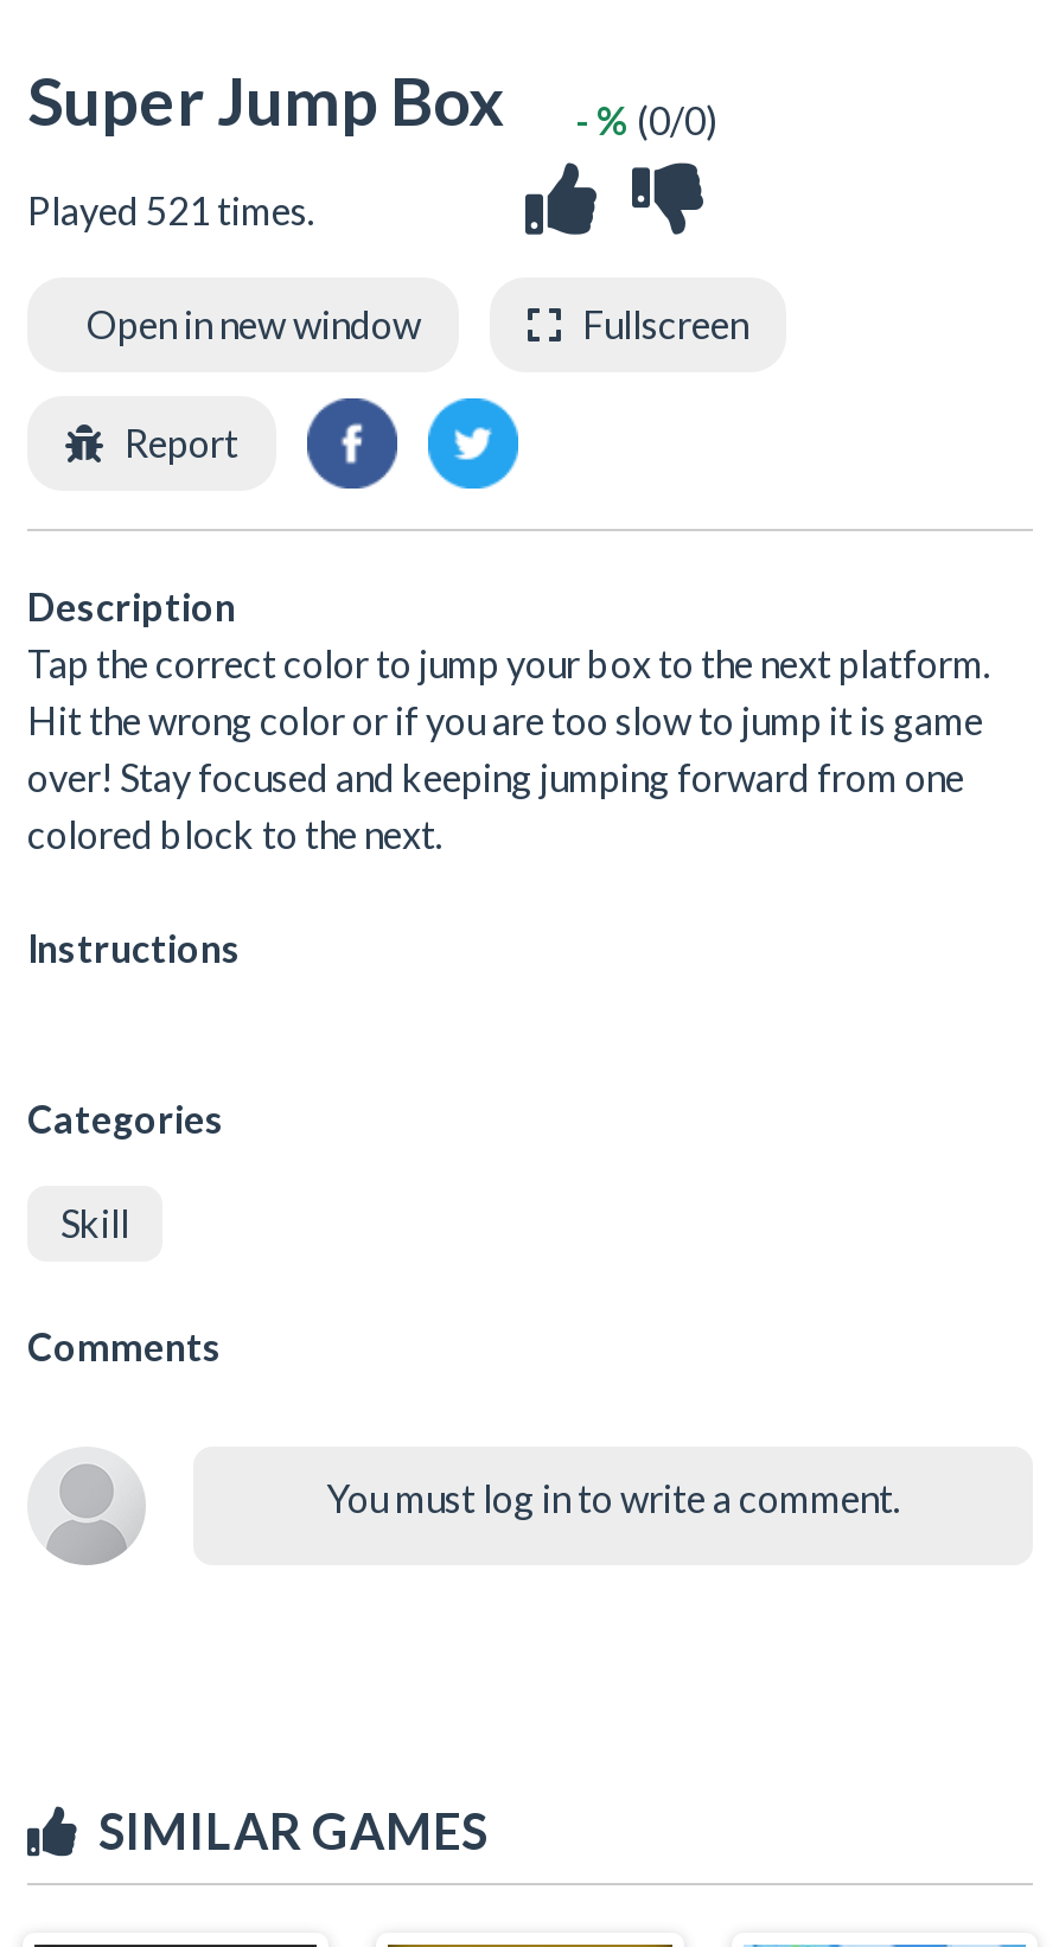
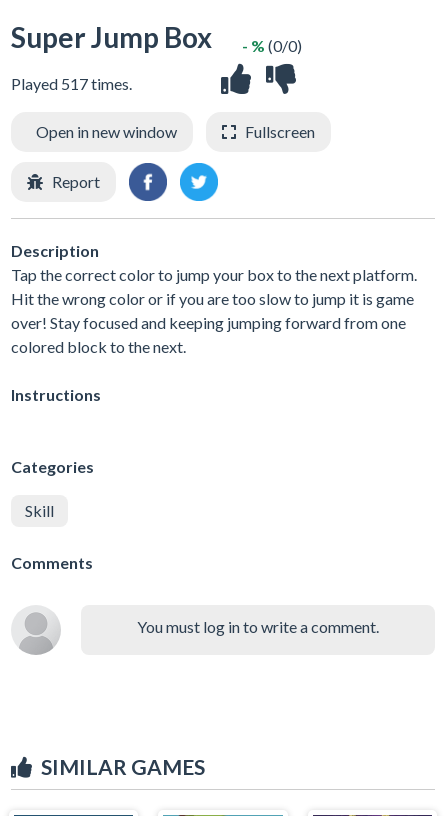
- Played 521 times.
+ Played 517 times.
